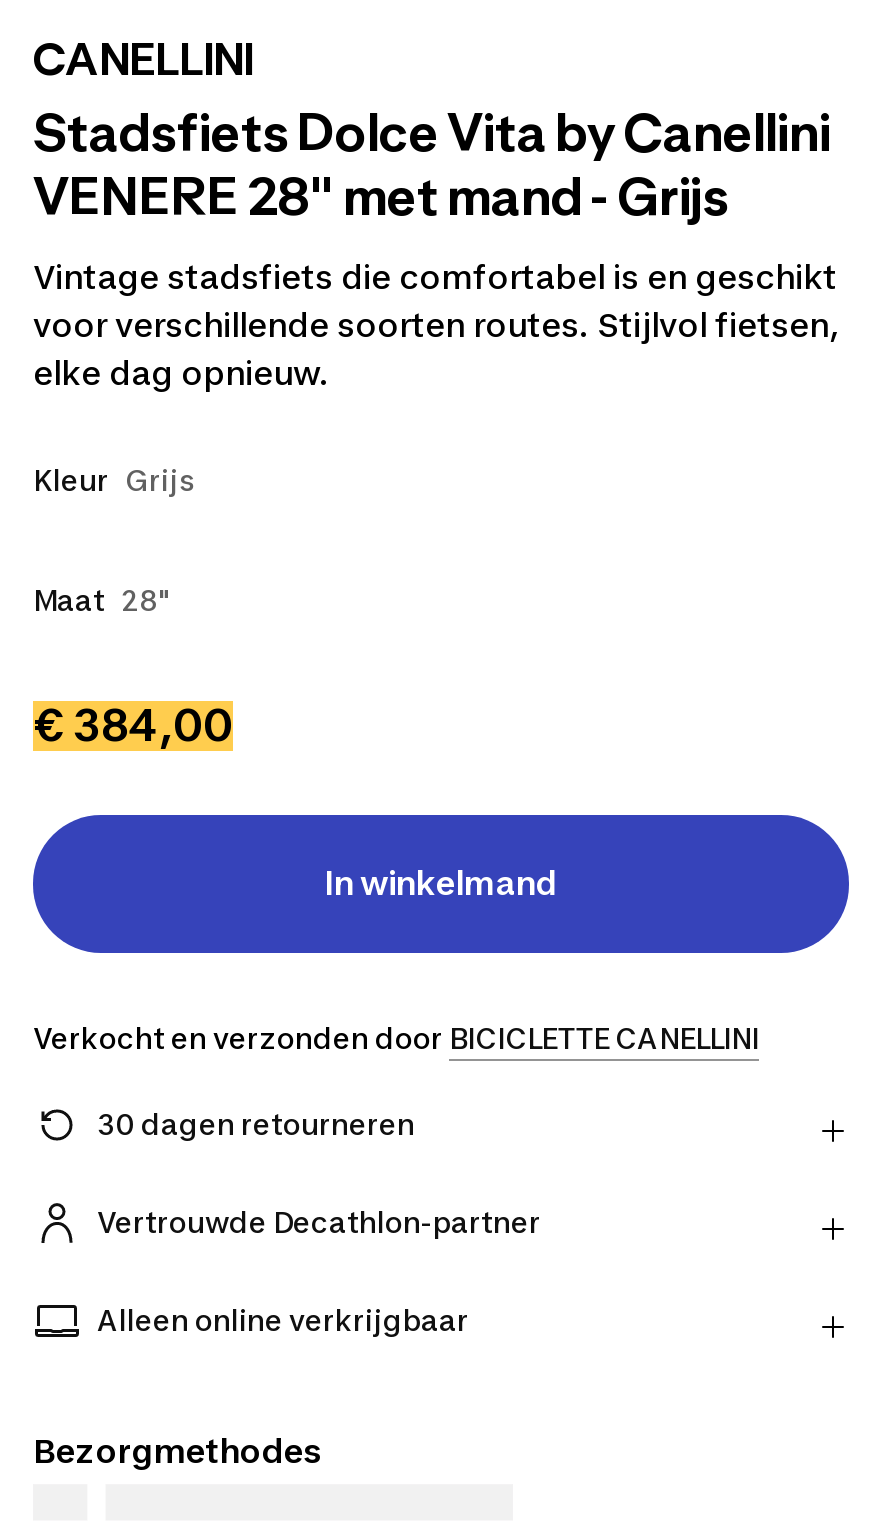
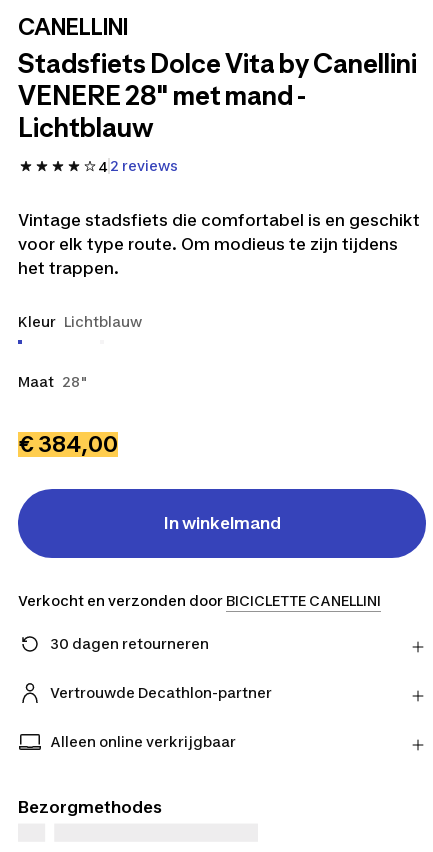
- VENERE 28" met mand - Grijs
+ VENERE 28" met mand -
+ Lichtblauw
+ 4 2 reviews

- voor verschillende soorten routes. Stijlvol fietsen,
- elke dag opnieuw.
+ voor elk type route. Om modieus te zijn tijdens
+ het trappen.

- Kleur Grijs
+ Kleur Lichtblauw
